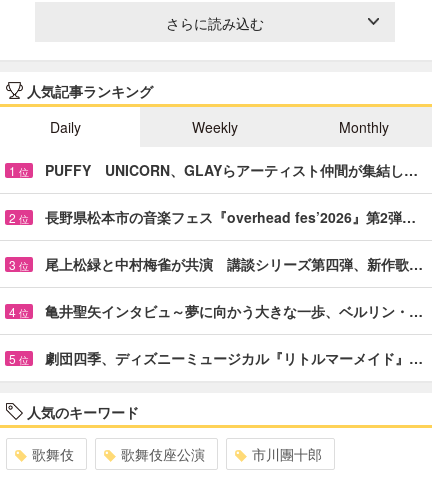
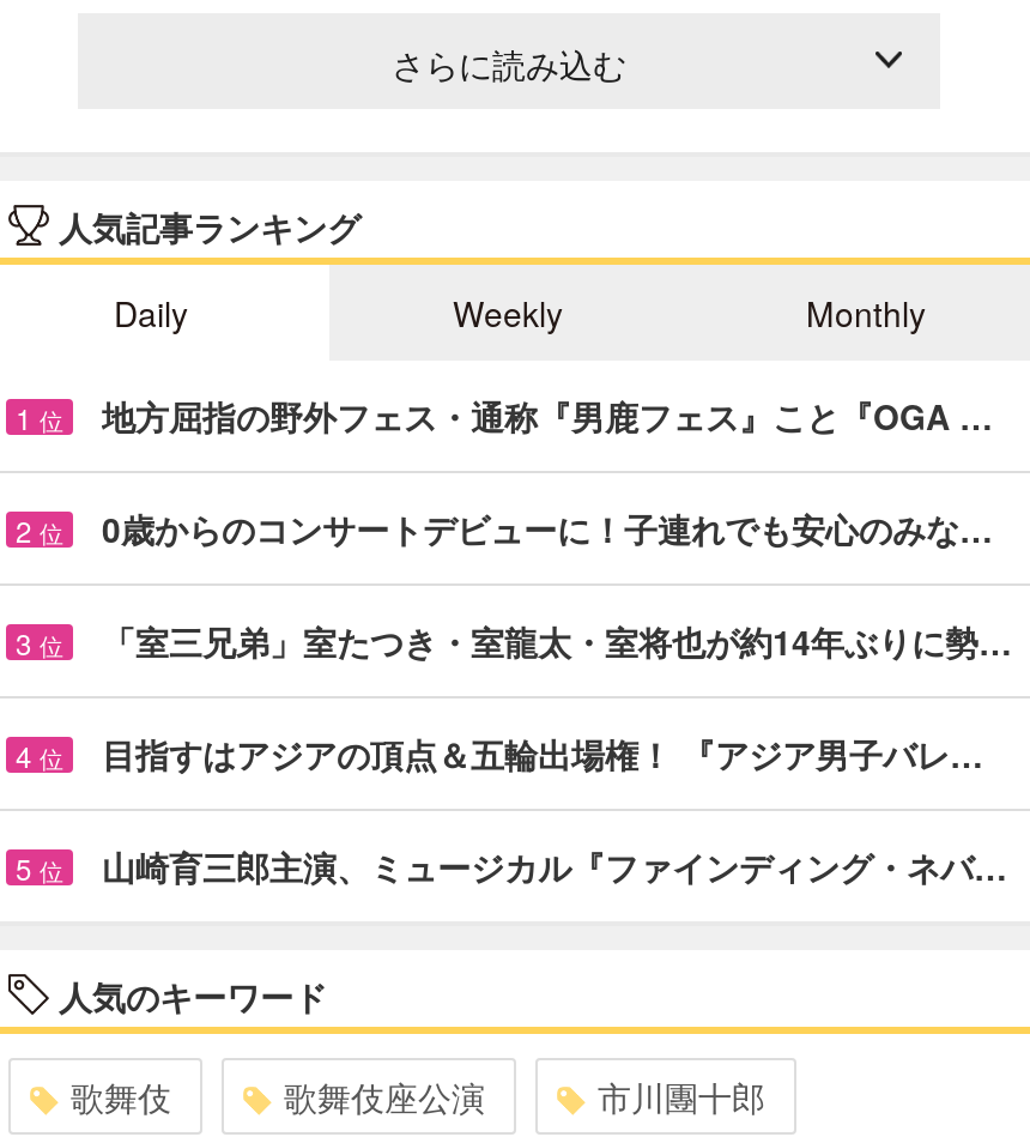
- PUFFY UNICORN、GLAYらアーティスト仲間が集結し…
+ 地方屈指の野外フェス・通称『男鹿フェス』こと『OGA …

- 長野県松本市の音楽フェス『overhead fes’2026』第2弾…
+ 0歳からのコンサートデビューに！子連れでも安心のみな…

- 尾上松緑と中村梅雀が共演 講談シリーズ第四弾、新作歌…
+ 「室三兄弟」室たつき・室龍太・室将也が約14年ぶりに勢…

- 亀井聖矢インタビュ～夢に向かう大きな一歩、ベルリン・…
+ 目指すはアジアの頂点＆五輪出場権！ 『アジア男子バレ…

- 劇団四季、ディズニーミュージカル『リトルマーメイド』…
+ 山崎育三郎主演、ミュージカル『ファインディング・ネバ…
